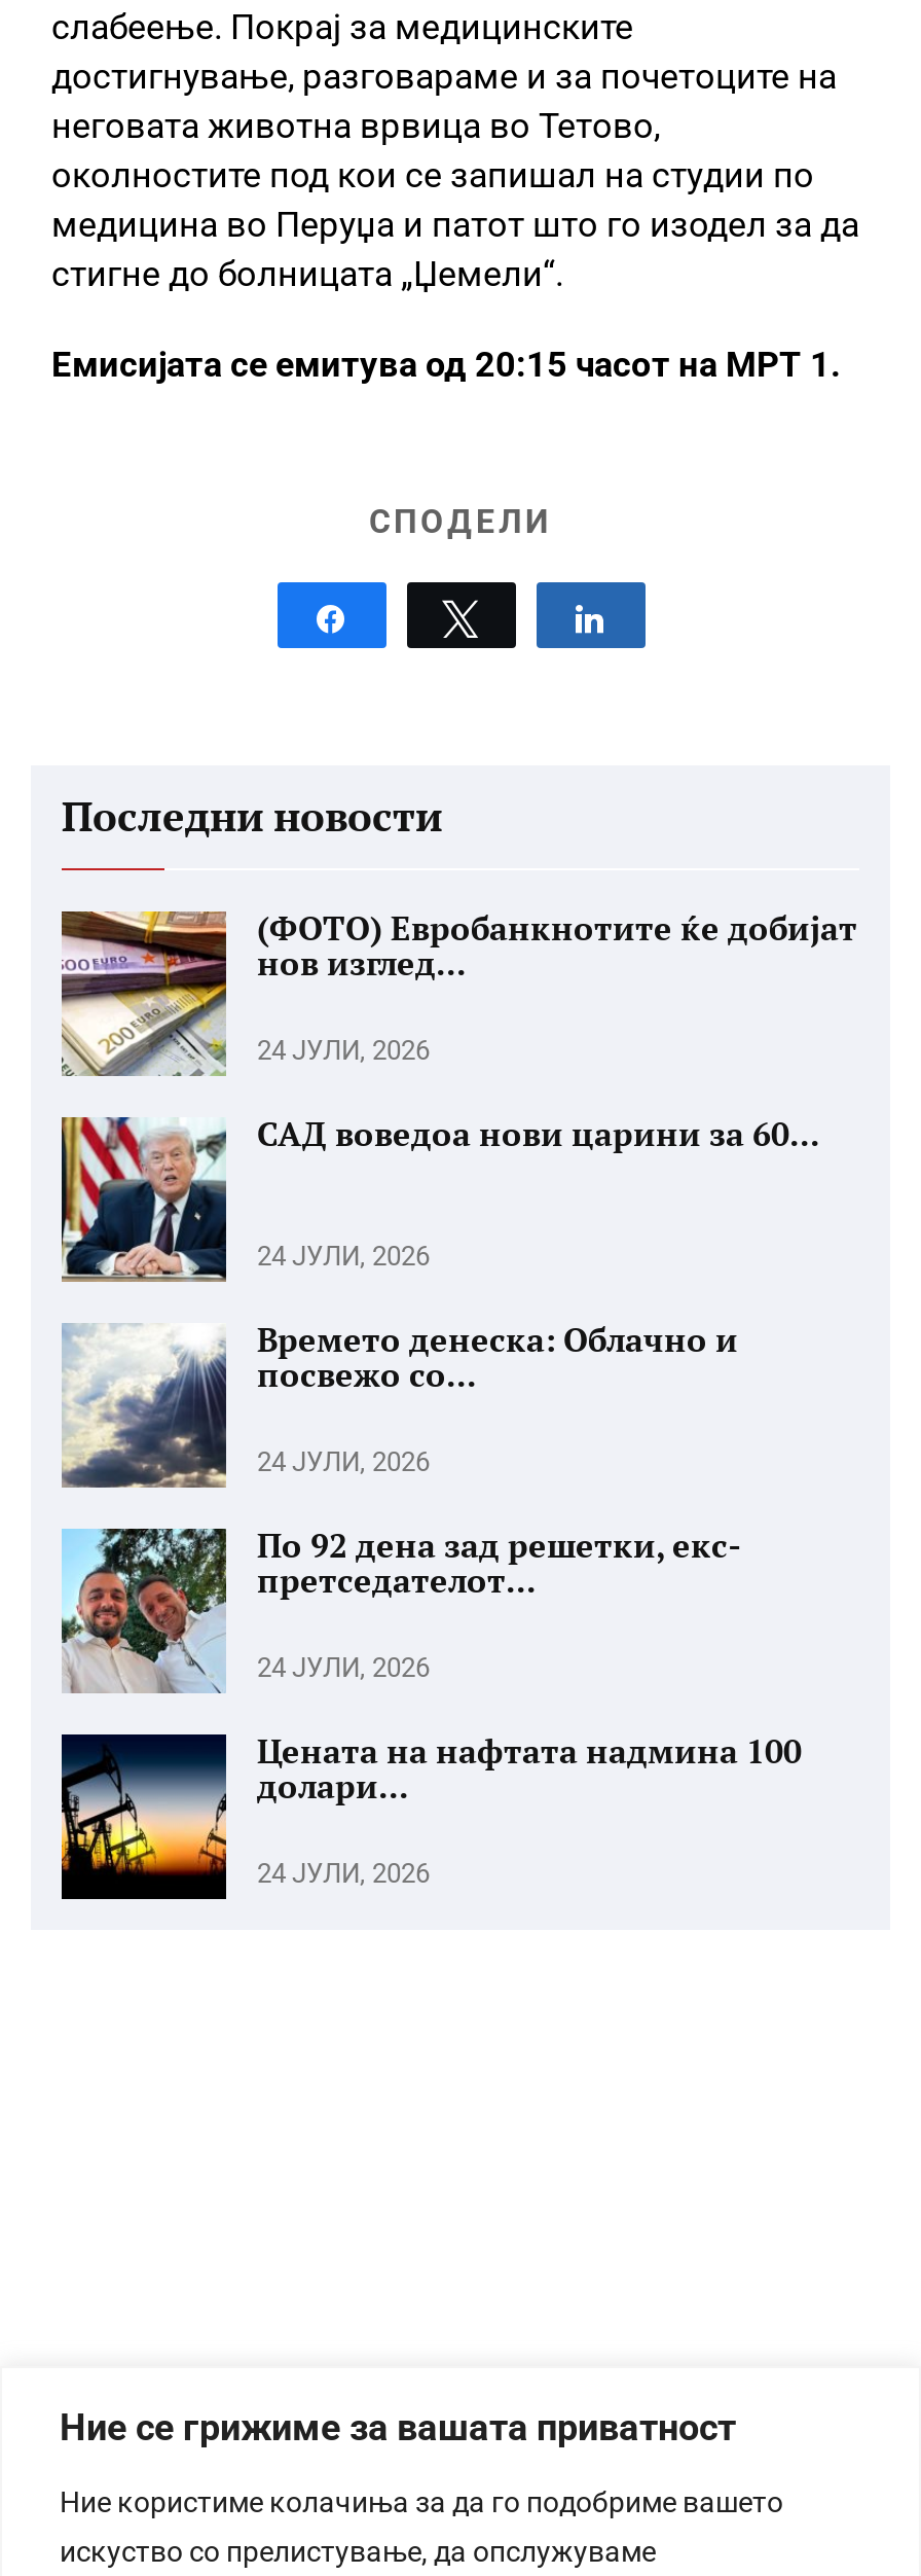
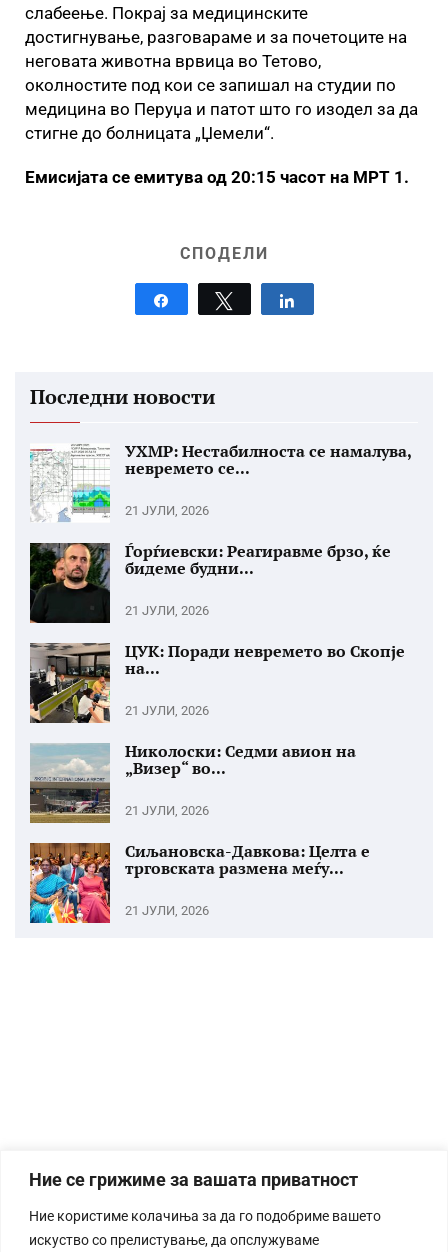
- [image]
- (ФОТО) Евробанкнотите ќе добијат
- нов изглед...
+ [image]
+ УХМР: Нестабилноста се намалува,
+ невремето се...

- 24 ЈУЛИ, 2026
+ 21 ЈУЛИ, 2026

- [image]
- САД воведоа нови царини за 60...
+ [image]
+ Ѓорѓиевски: Реагиравме брзо, ќе
+ бидеме будни...

- 24 ЈУЛИ, 2026
+ 21 ЈУЛИ, 2026

- [image]
- Времето денеска: Облачно и
- посвежо со...
+ [image]
+ ЦУК: Поради невремето во Скопје
+ на...

- 24 ЈУЛИ, 2026
+ 21 ЈУЛИ, 2026

- [image]
- По 92 дена зад решетки, екс-
- претседателот...
+ [image]
+ Николоски: Седми авион на
+ „Визер“ во...

- 24 ЈУЛИ, 2026
+ 21 ЈУЛИ, 2026

- [image]
- Цената на нафтата надмина 100
- долари...
+ [image]
+ Сиљановска-Давкова: Целта е
+ трговската размена меѓу...

- 24 ЈУЛИ, 2026
+ 21 ЈУЛИ, 2026
